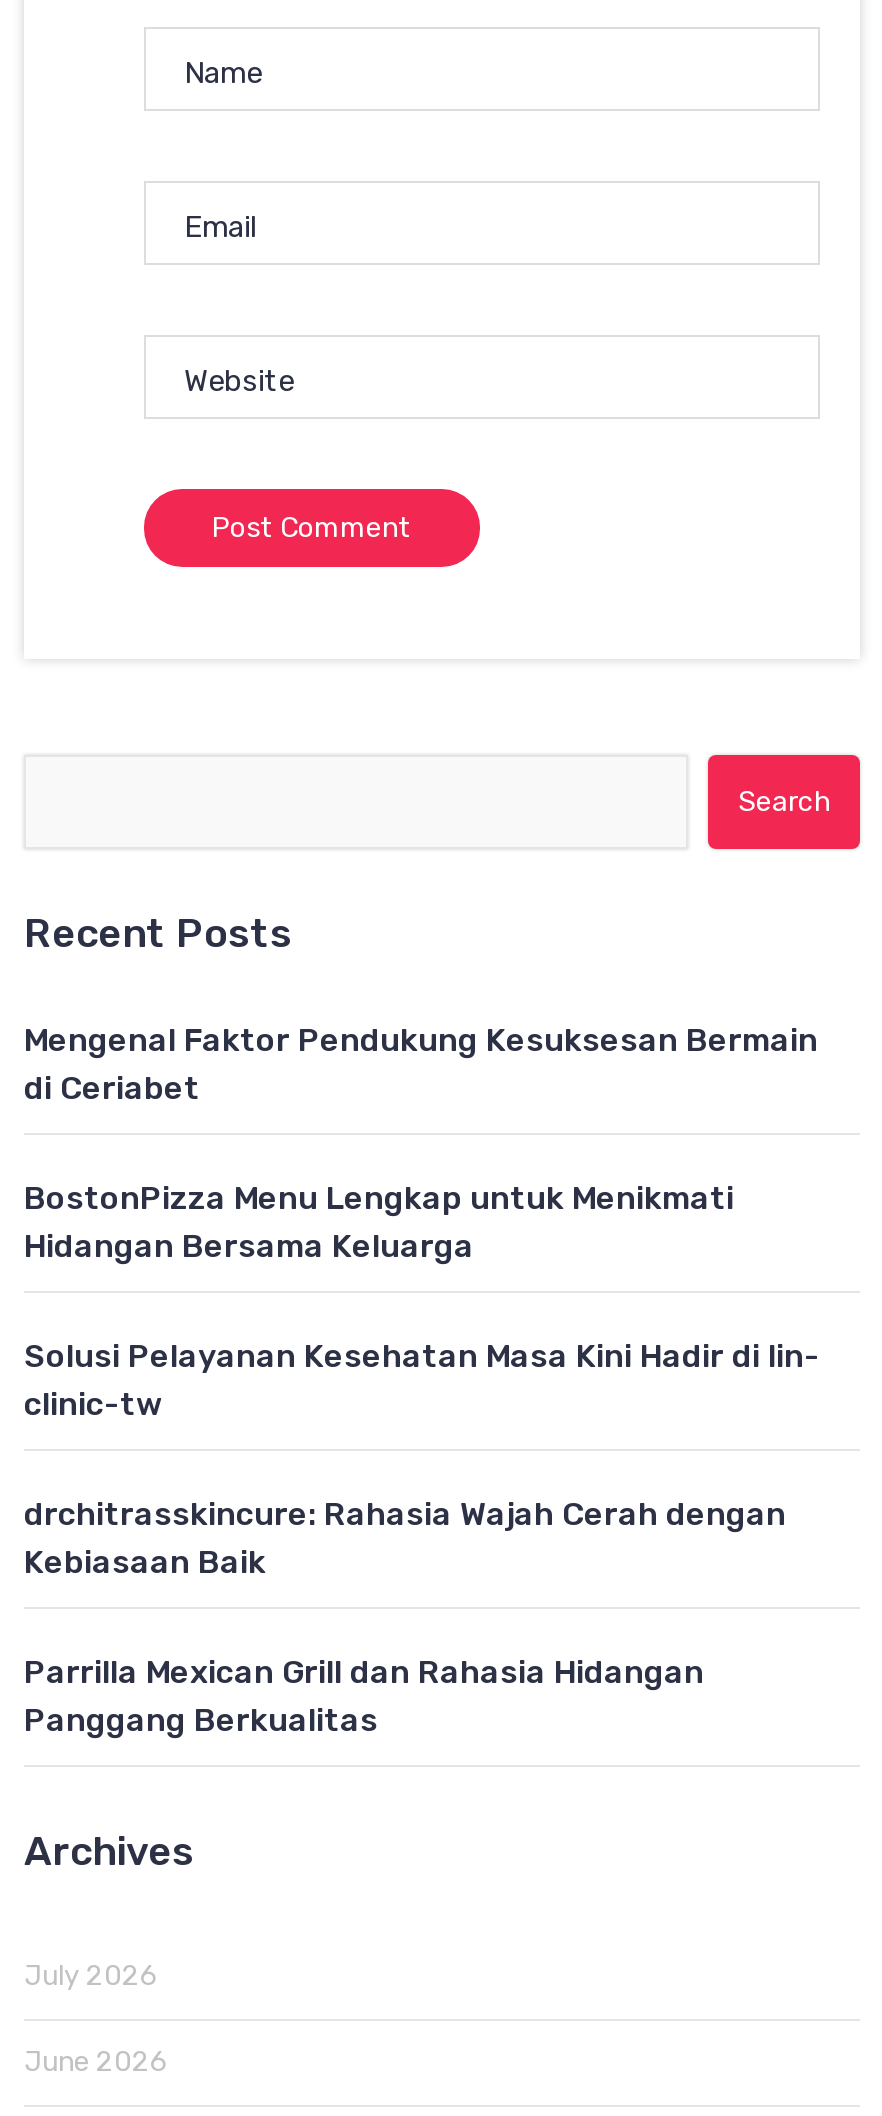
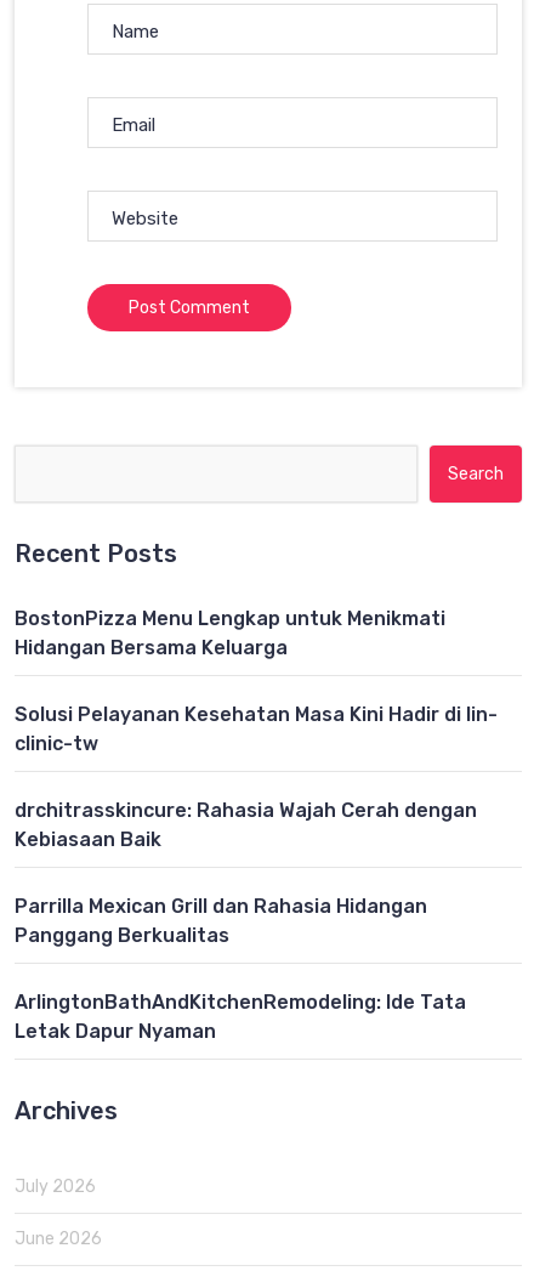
- Mengenal Faktor Pendukung Kesuksesan Bermain
- di Ceriabet

moved up: BostonPizza Menu Lengkap untuk Menikmati | Hidangan Bersama Keluarga | Solusi Pelayanan Kesehatan Masa Kini Hadir di lin- | clinic-tw | drchitrasskincure: Rahasia Wajah Cerah dengan | Kebiasaan Baik | Parrilla Mexican Grill dan Rahasia Hidangan | Panggang Berkualitas

+ ArlingtonBathAndKitchenRemodeling: Ide Tata
+ Letak Dapur Nyaman
